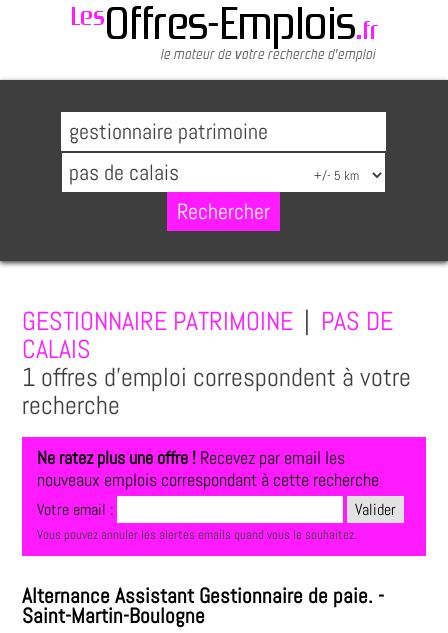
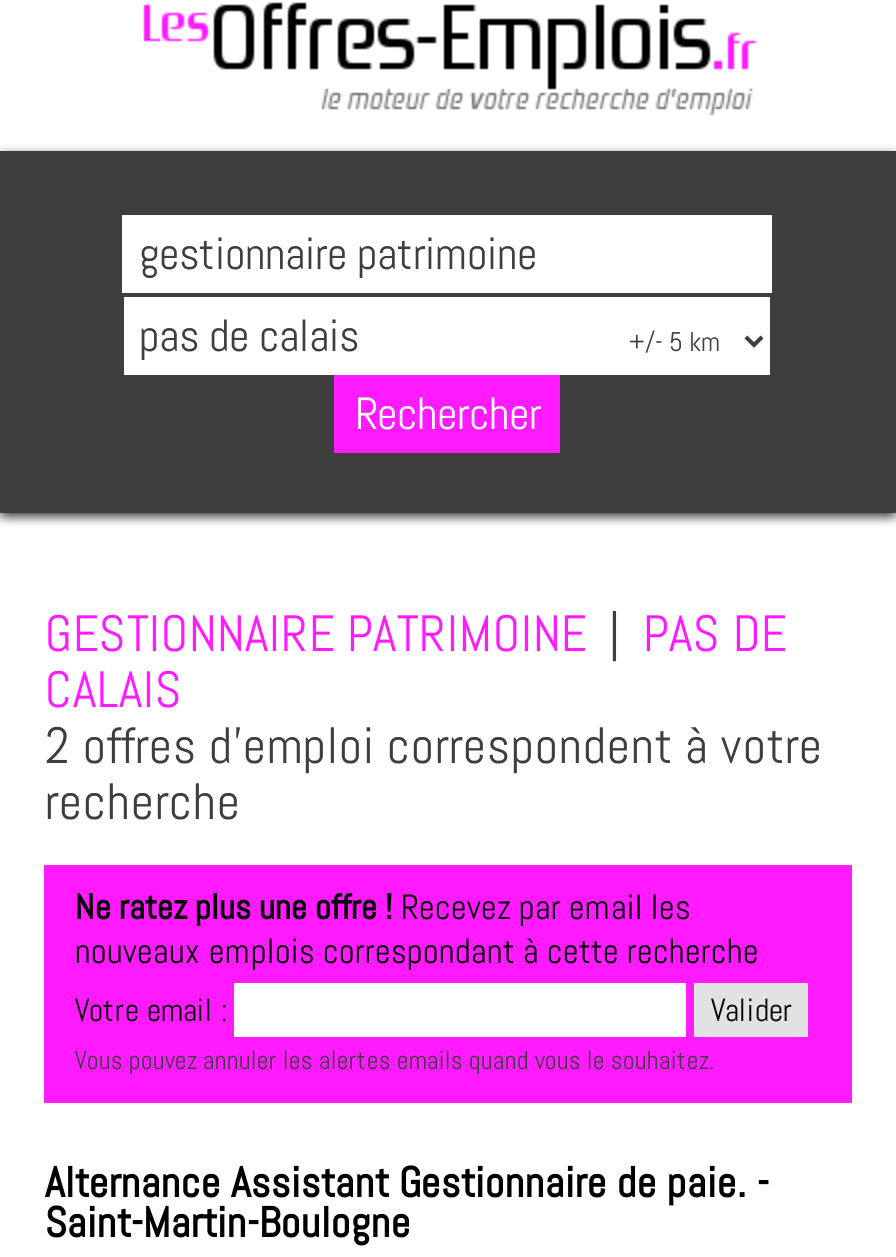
- 1 offres d'emploi correspondent à votre
+ 2 offres d'emploi correspondent à votre
